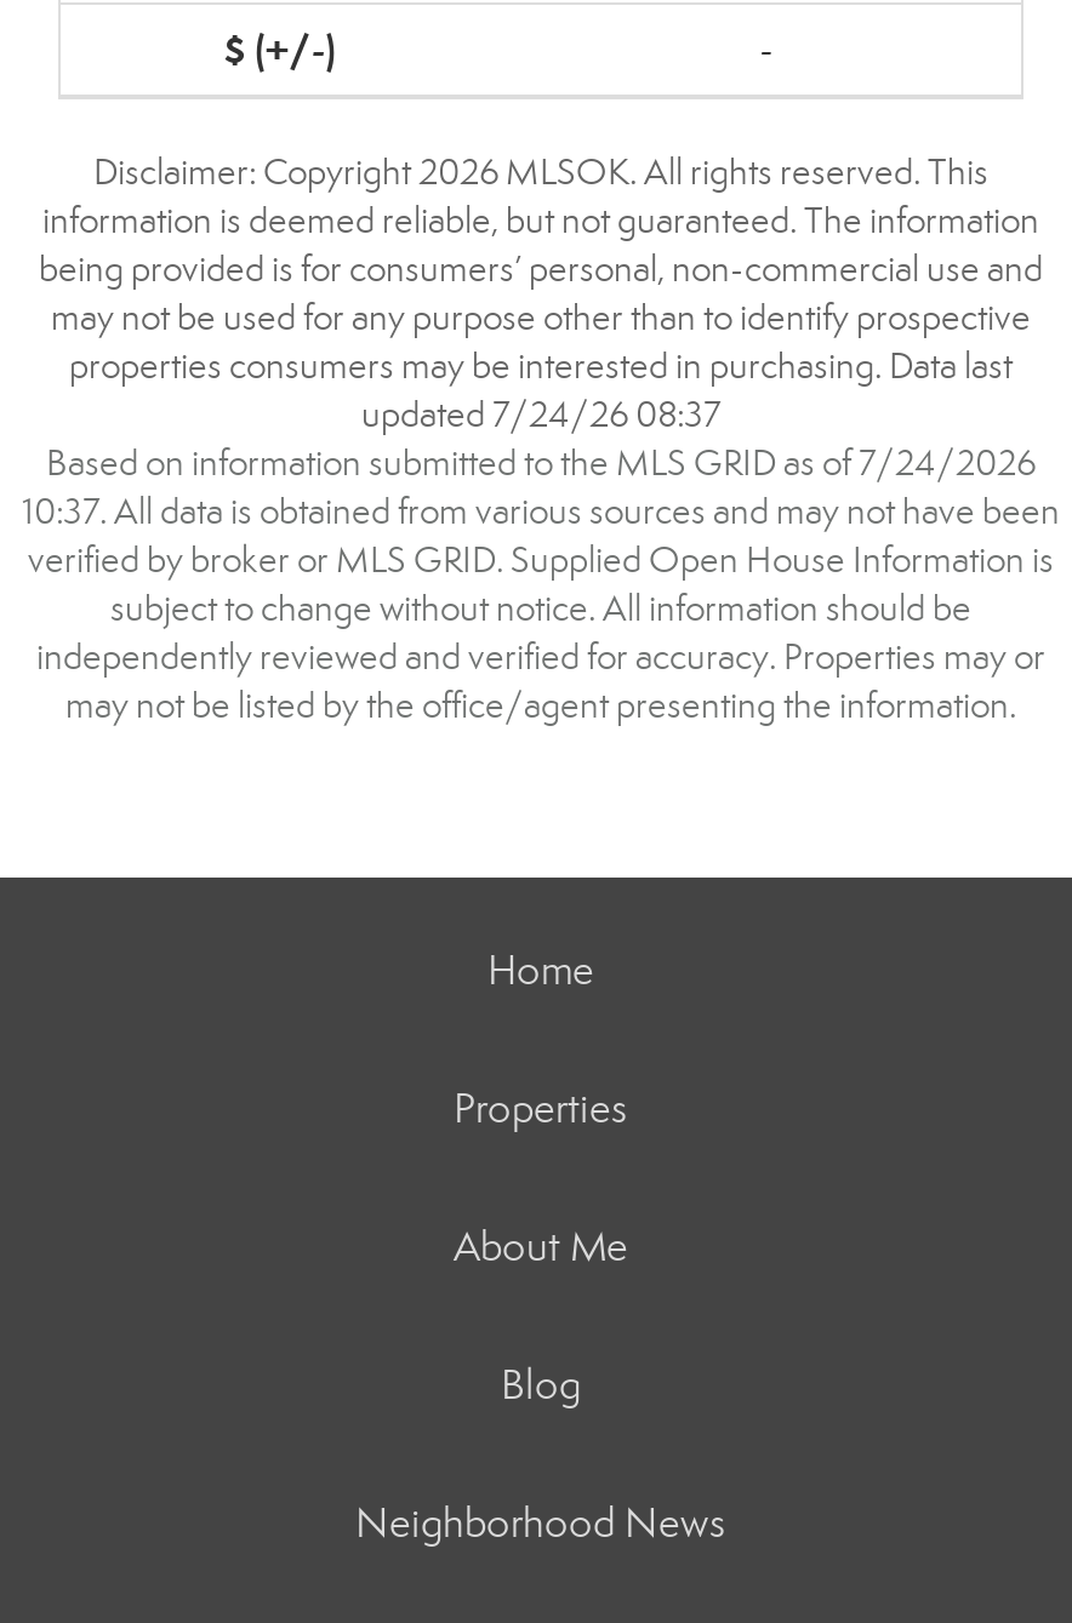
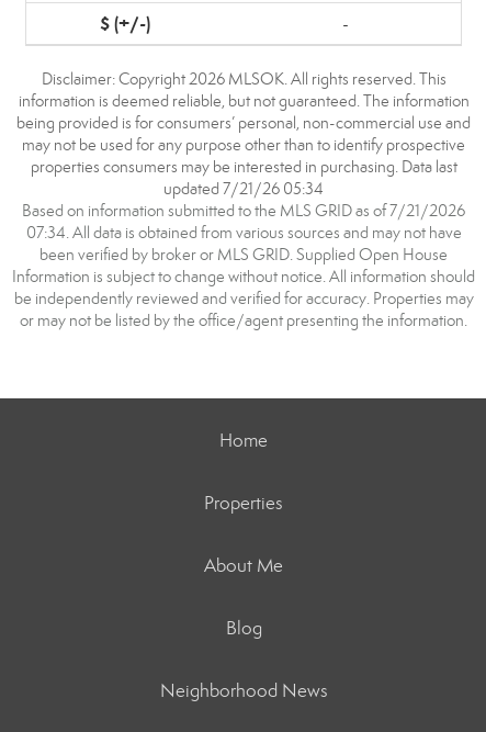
- updated 7/24/26 08:37
- Based on information submitted to the MLS GRID as of 7/24/2026
- 10:37. All data is obtained from various sources and may not have been
- verified by broker or MLS GRID. Supplied Open House Information is
- subject to change without notice. All information should be
- independently reviewed and verified for accuracy. Properties may or
- may not be listed by the office/agent presenting the information.
+ updated 7/21/26 05:34
+ Based on information submitted to the MLS GRID as of 7/21/2026
+ 07:34. All data is obtained from various sources and may not have
+ been verified by broker or MLS GRID. Supplied Open House
+ Information is subject to change without notice. All information should
+ be independently reviewed and verified for accuracy. Properties may
+ or may not be listed by the office/agent presenting the information.
